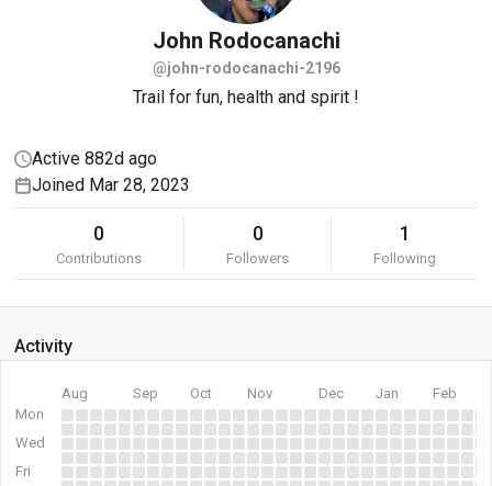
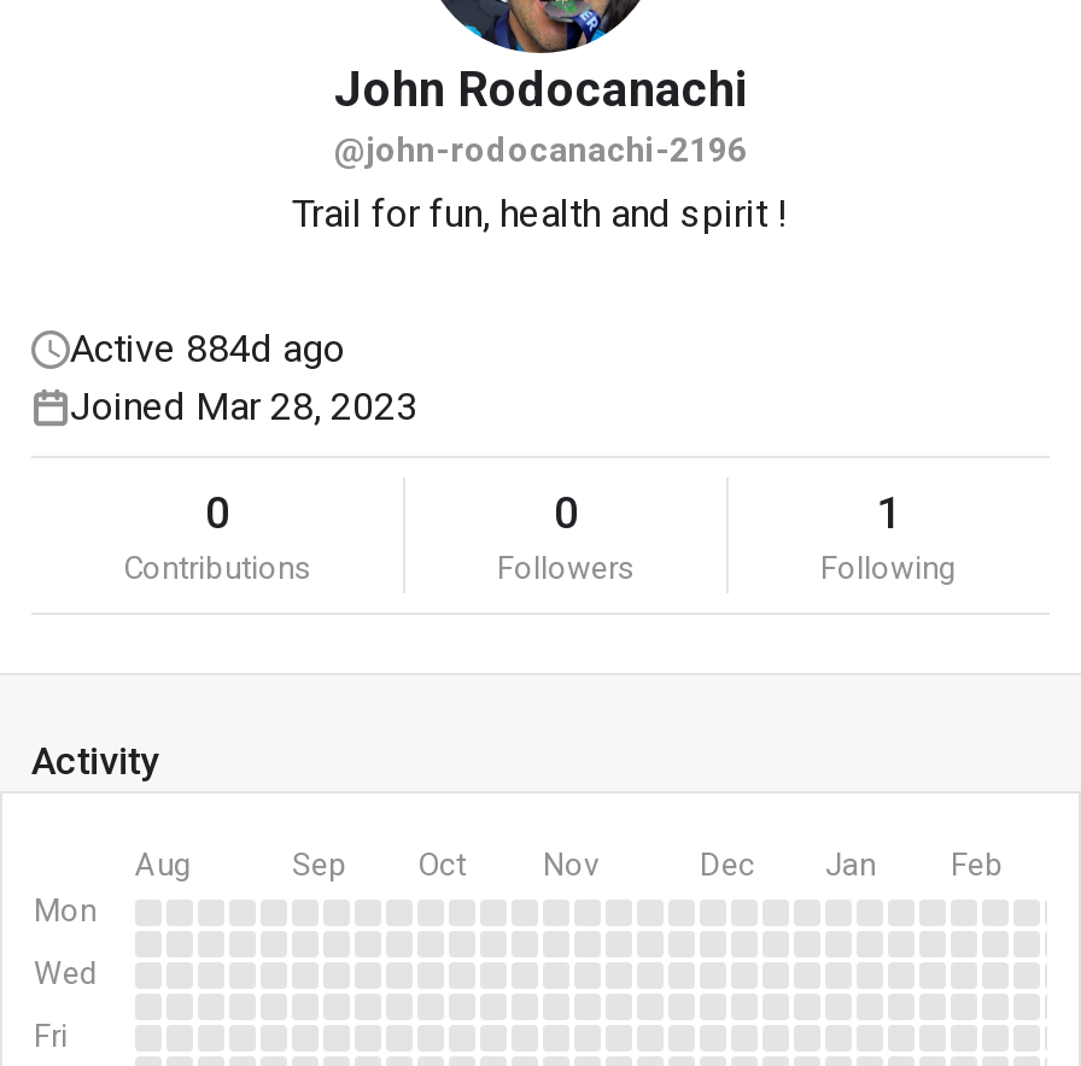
- Active 882d ago
+ Active 884d ago
